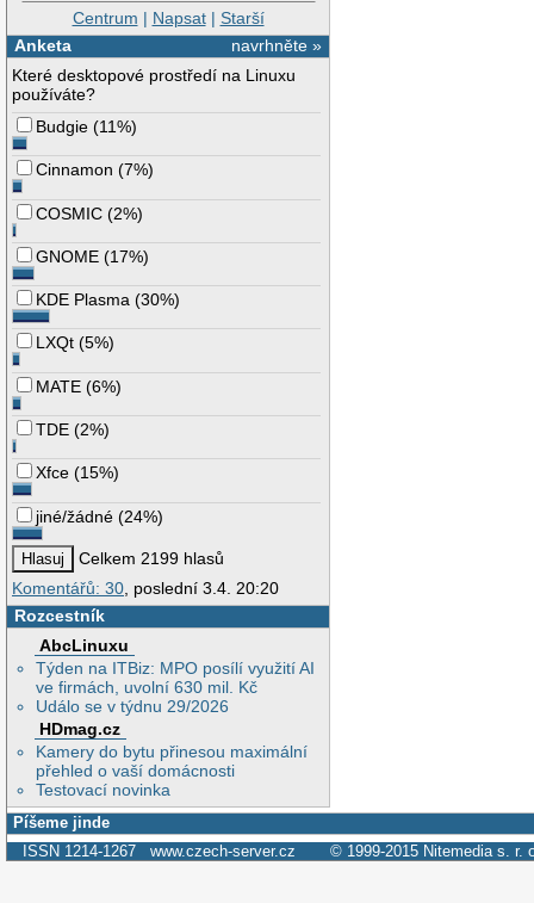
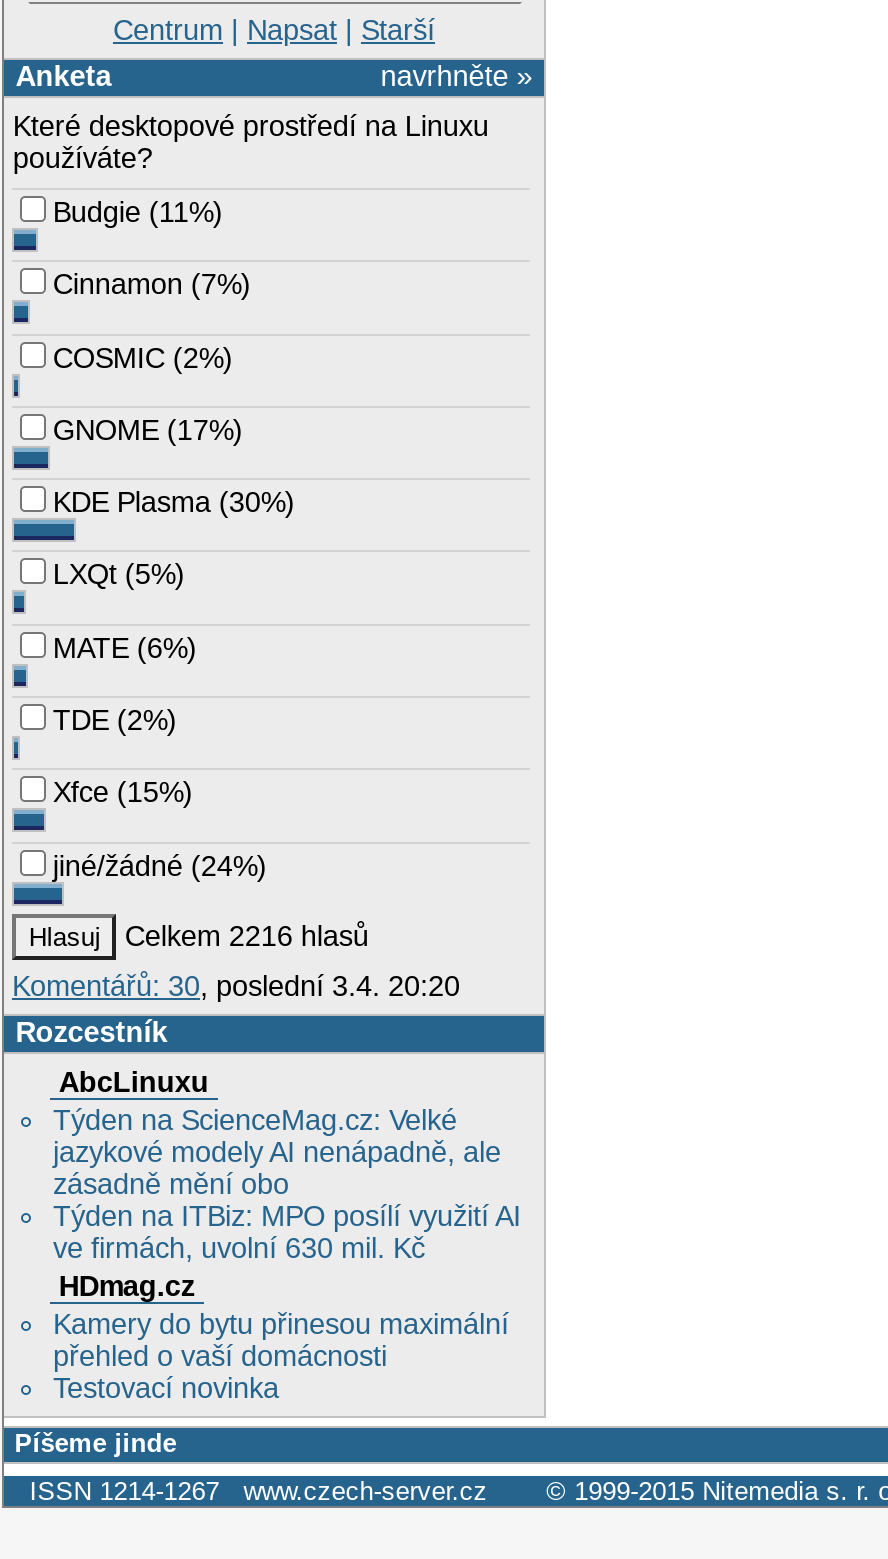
- Celkem 2199 hlasů
+ Celkem 2216 hlasů

+ Týden na ScienceMag.cz: Velké
+ jazykové modely AI nenápadně, ale
+ zásadně mění obo

moved down: Týden na ITBiz: MPO posílí využití AI | ve firmách, uvolní 630 mil. Kč

- Událo se v týdnu 29/2026
